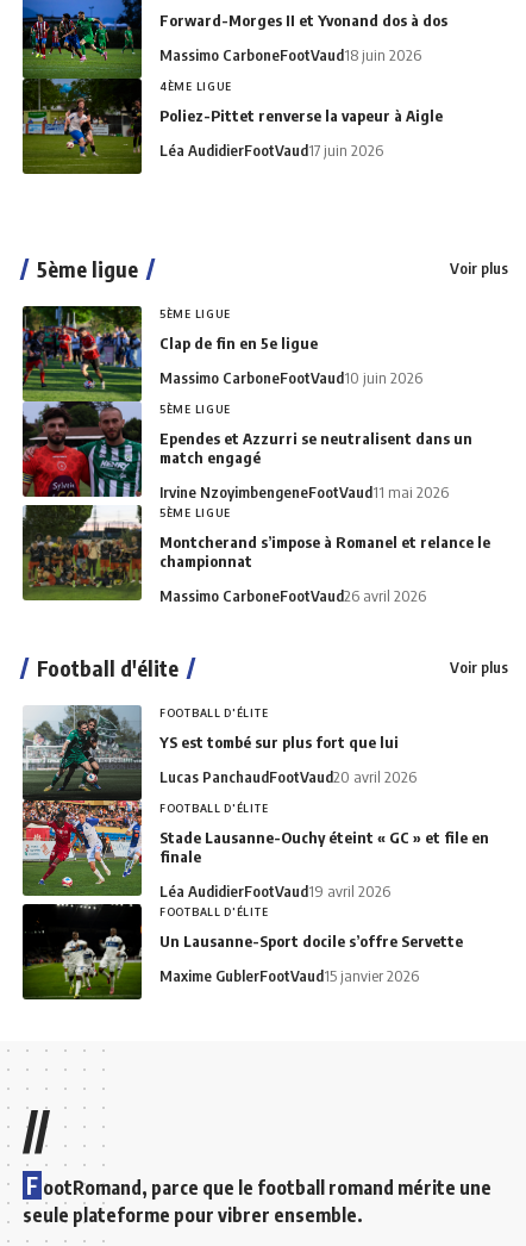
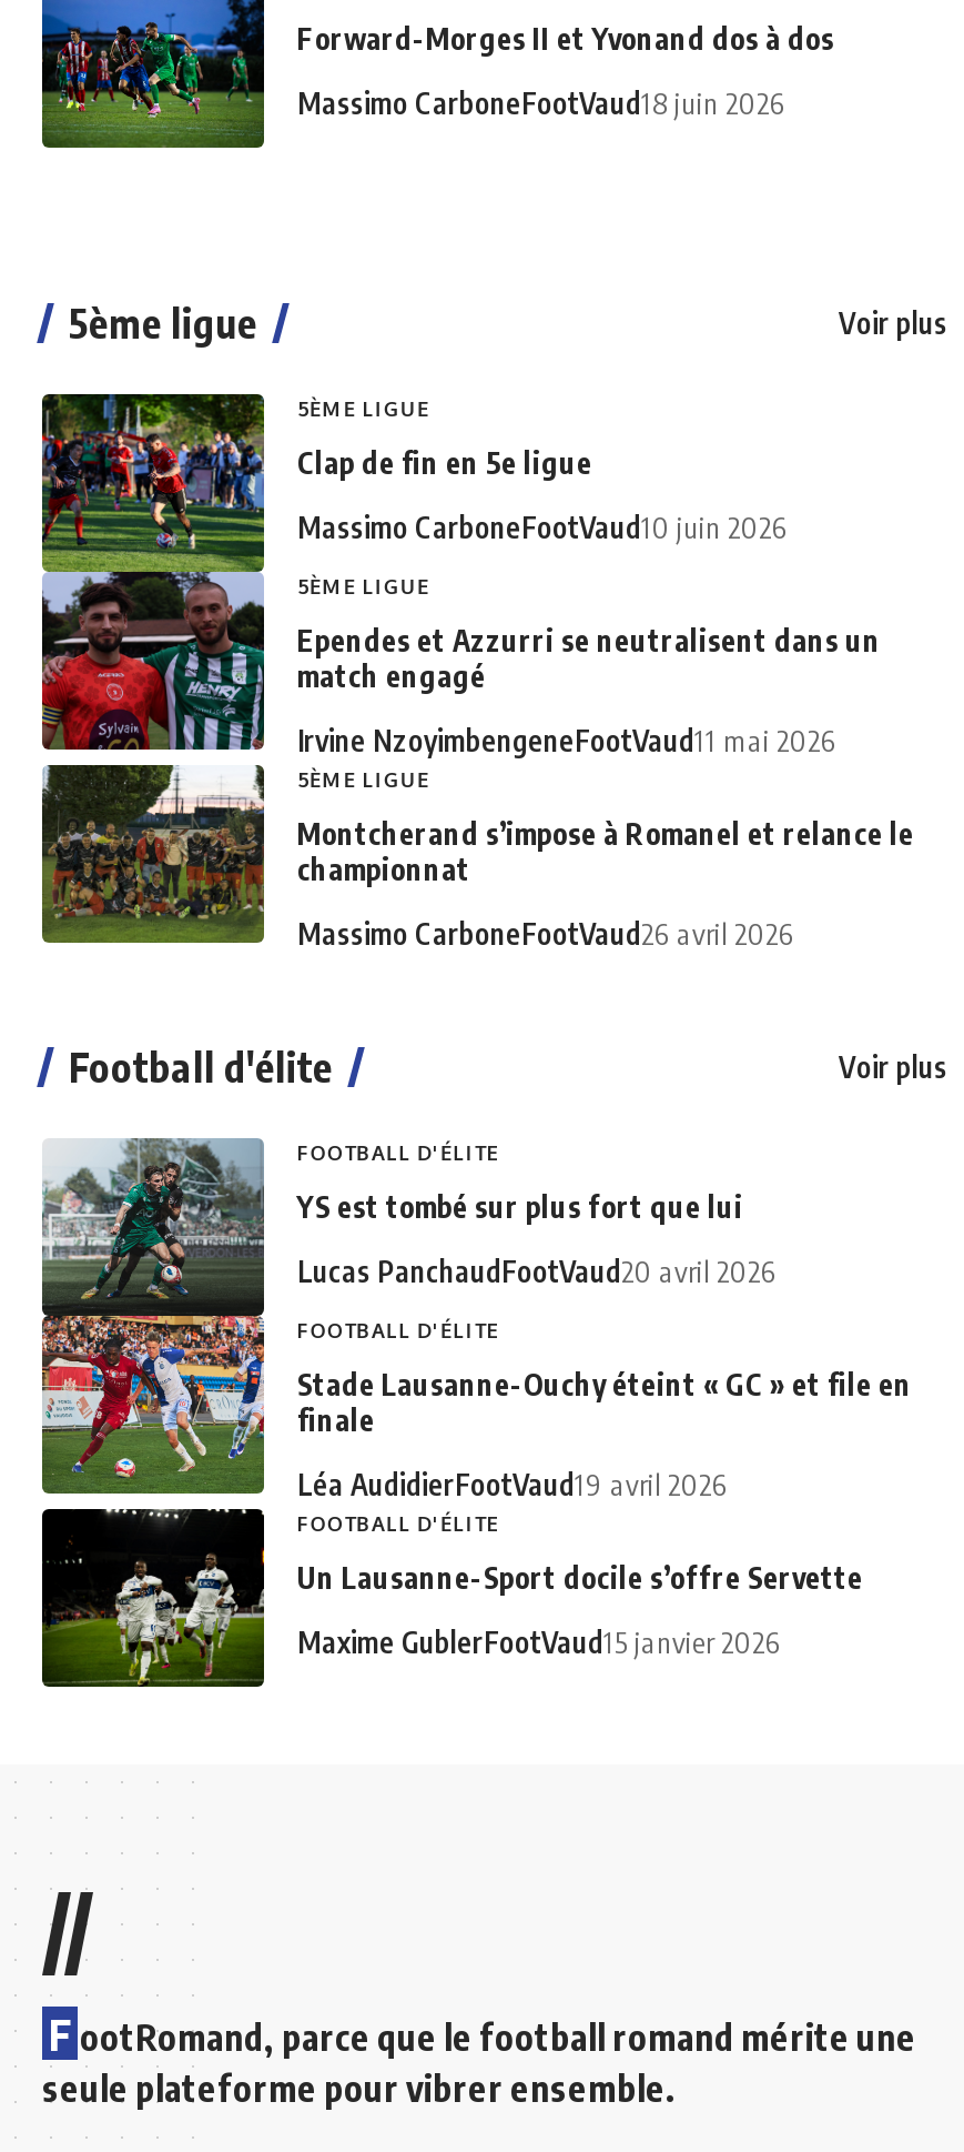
- [image]
- 4ÈME LIGUE
- Poliez-Pittet renverse la vapeur à Aigle
- Léa AudidierFootVaud17 juin 2026
